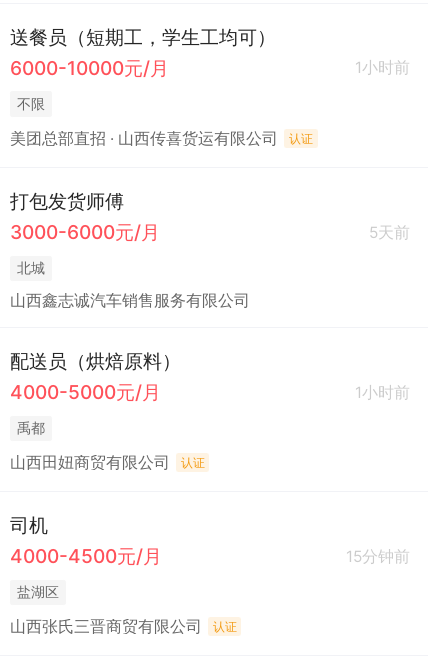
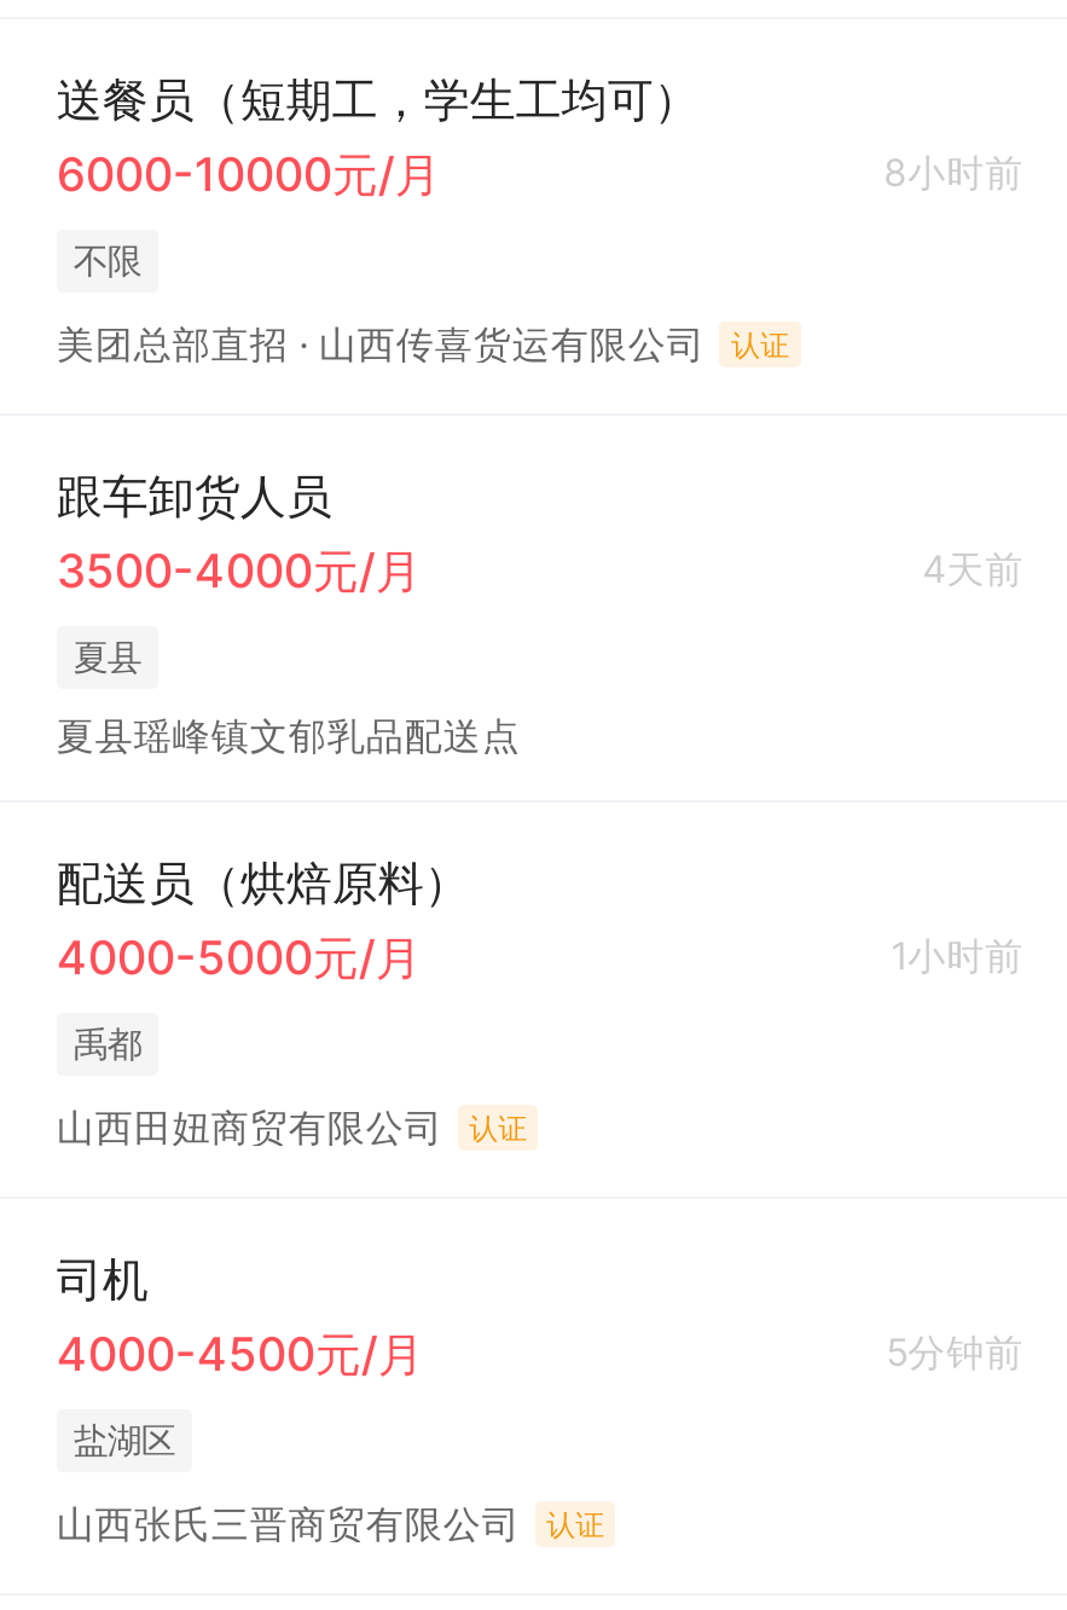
- 1小时前
+ 8小时前

- 打包发货师傅
- 3000-6000元/月
- 5天前
+ 跟车卸货人员
+ 3500-4000元/月
+ 4天前

- 北城
+ 夏县

- 山西鑫志诚汽车销售服务有限公司
+ 夏县瑶峰镇文郁乳品配送点

- 15分钟前
+ 5分钟前
